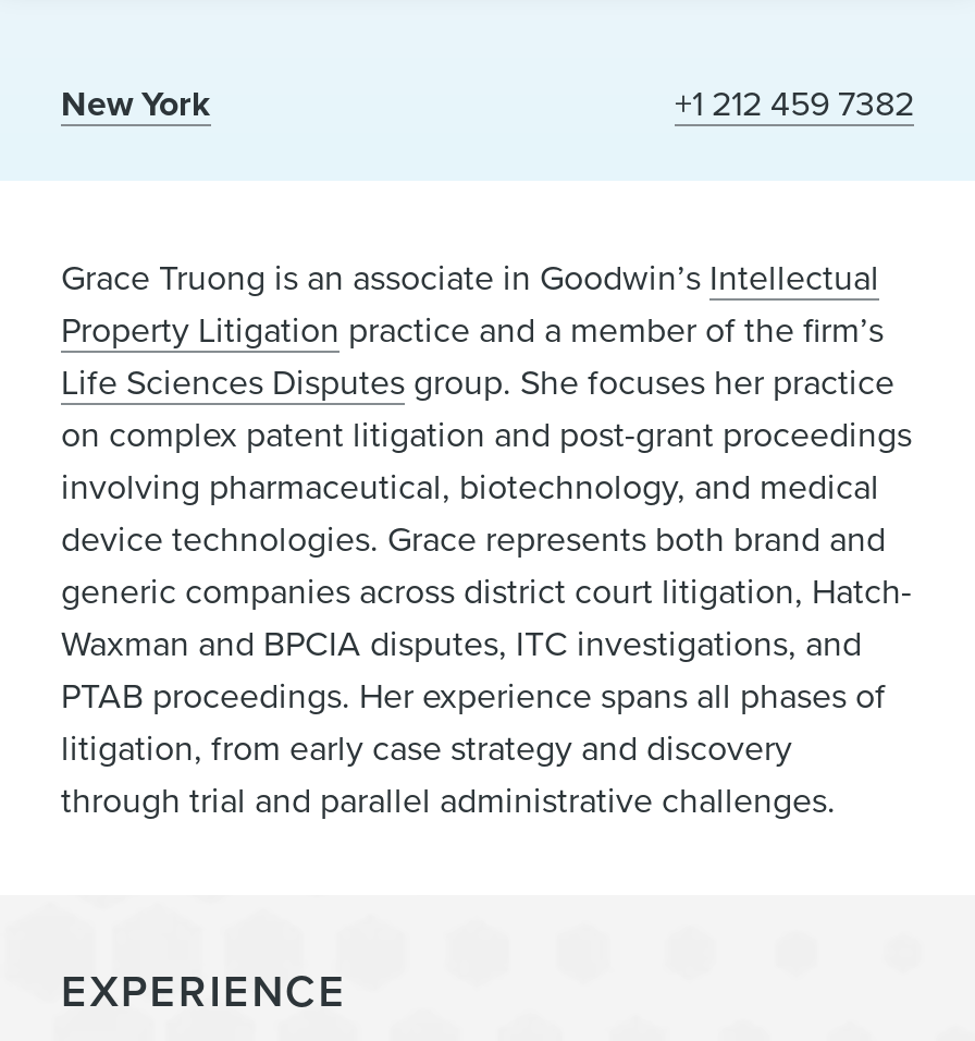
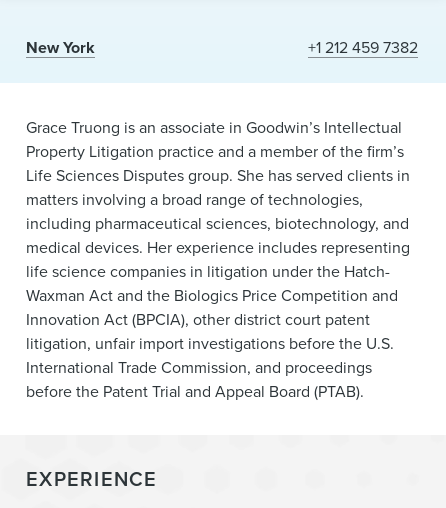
- Life Sciences Disputes group. She focuses her practice
- on complex patent litigation and post-grant proceedings
- involving pharmaceutical, biotechnology, and medical
- device technologies. Grace represents both brand and
- generic companies across district court litigation, Hatch-
- Waxman and BPCIA disputes, ITC investigations, and
- PTAB proceedings. Her experience spans all phases of
- litigation, from early case strategy and discovery
- through trial and parallel administrative challenges.
+ Life Sciences Disputes group. She has served clients in
+ matters involving a broad range of technologies,
+ including pharmaceutical sciences, biotechnology, and
+ medical devices. Her experience includes representing
+ life science companies in litigation under the Hatch-
+ Waxman Act and the Biologics Price Competition and
+ Innovation Act (BPCIA), other district court patent
+ litigation, unfair import investigations before the U.S.
+ International Trade Commission, and proceedings
+ before the Patent Trial and Appeal Board (PTAB).
